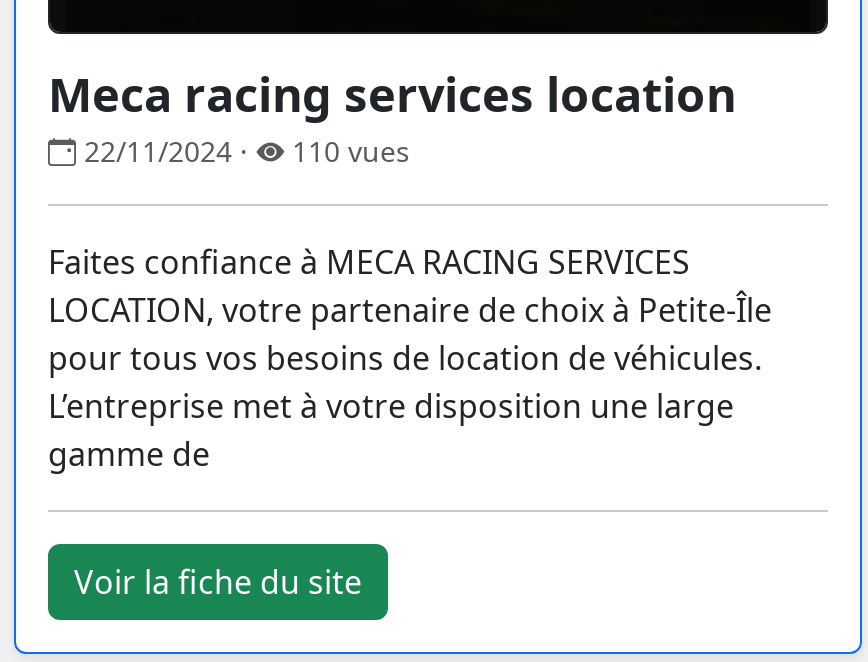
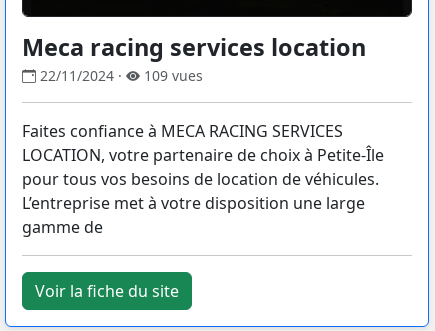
- 22/11/2024 · 110 vues
+ 22/11/2024 · 109 vues
